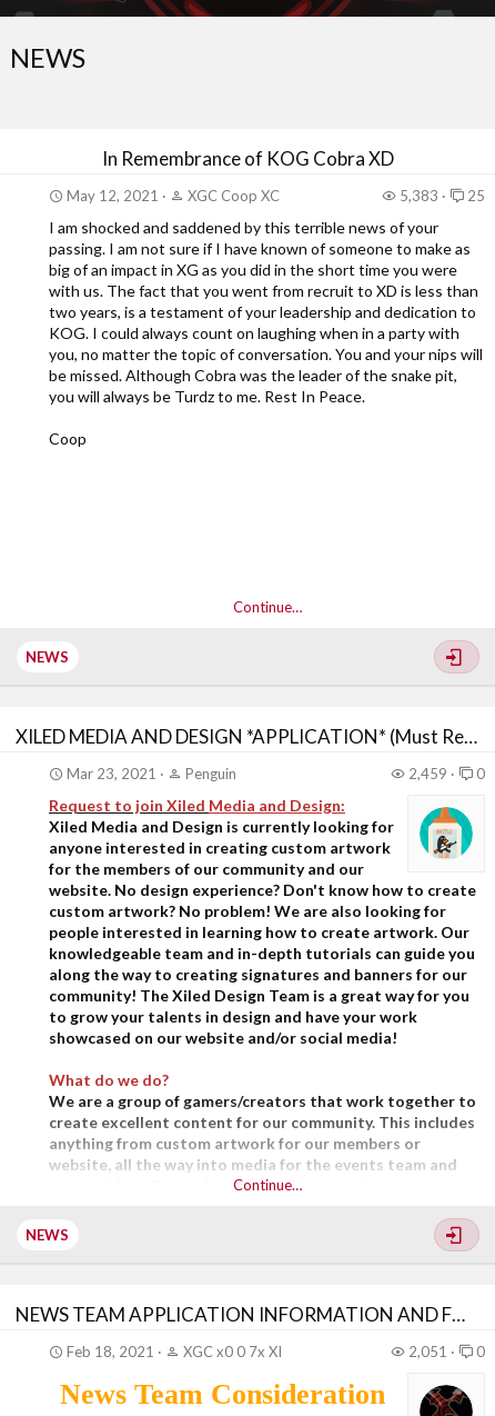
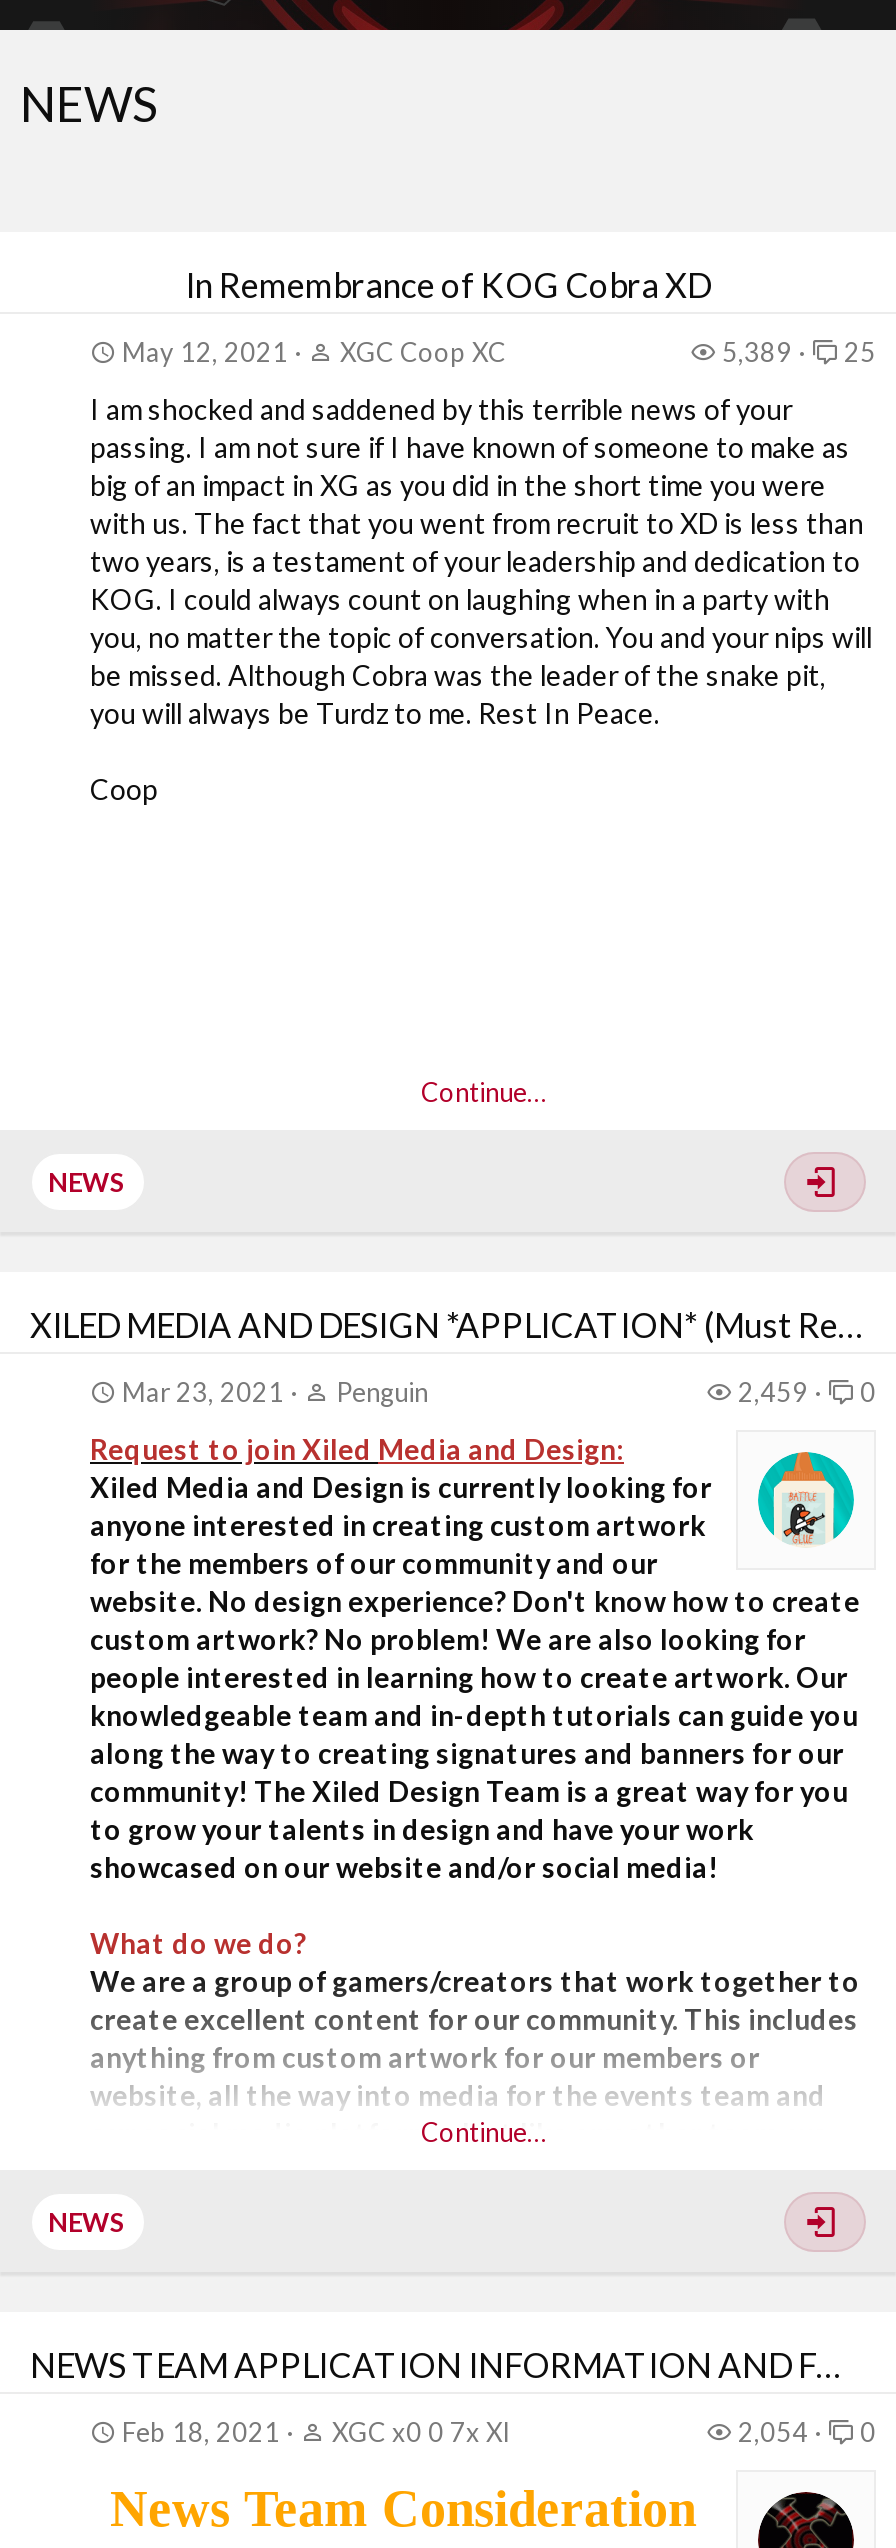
- 5,383
+ 5,389

- 2,051 0
+ 2,054 0
